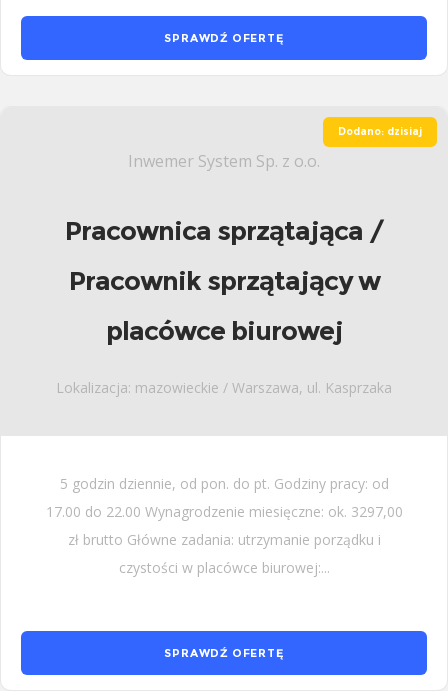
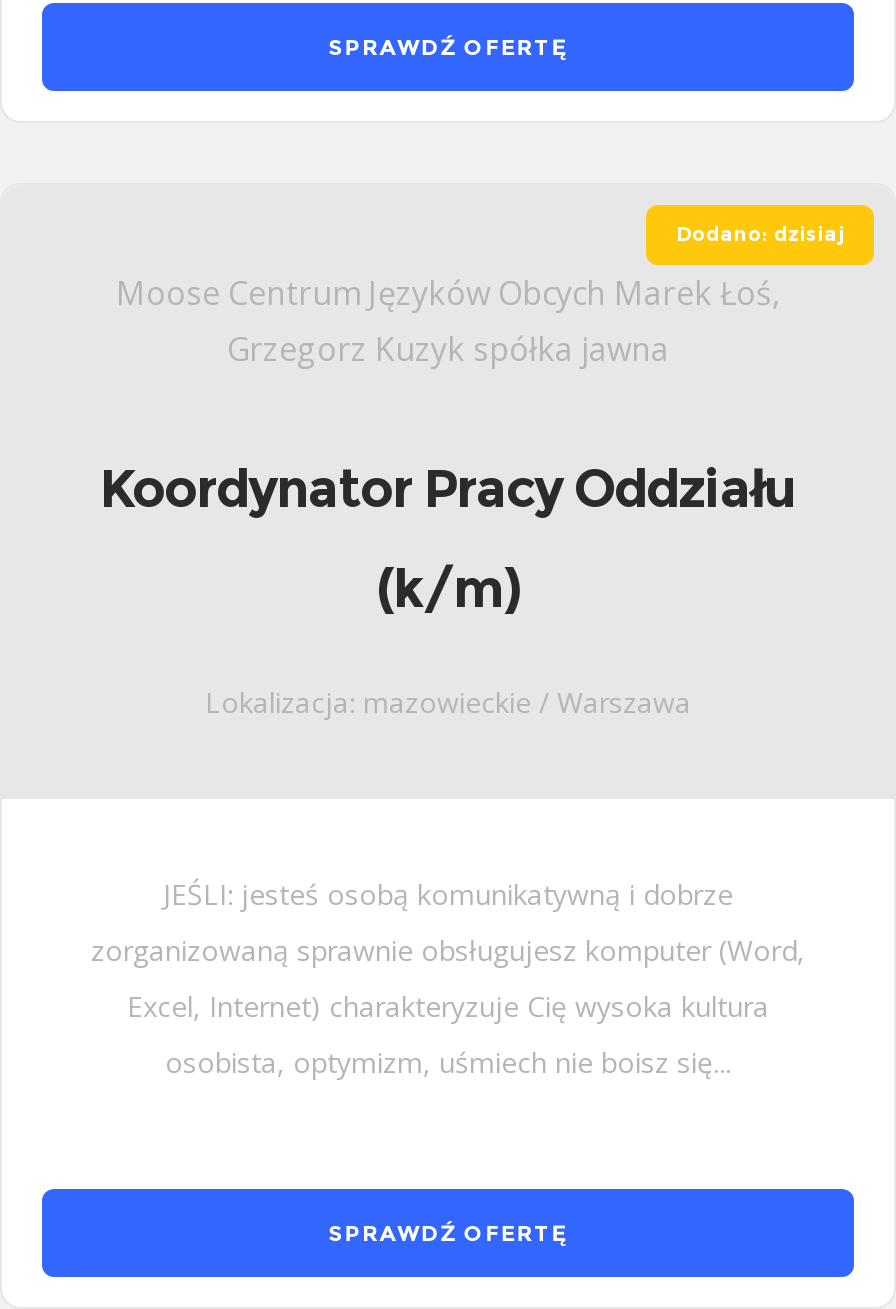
- Inwemer System Sp. z o.o.
- Pracownica sprzątająca /
- Pracownik sprzątający w
- placówce biurowej
- Lokalizacja: mazowieckie / Warszawa, ul. Kasprzaka
+ Moose Centrum Języków Obcych Marek Łoś,
+ Grzegorz Kuzyk spółka jawna
+ Koordynator Pracy Oddziału
+ (k/m)
+ Lokalizacja: mazowieckie / Warszawa

- 5 godzin dziennie, od pon. do pt. Godziny pracy: od
- 17.00 do 22.00 Wynagrodzenie miesięczne: ok. 3297,00
- zł brutto Główne zadania: utrzymanie porządku i
- czystości w placówce biurowej:...
+ JEŚLI: jesteś osobą komunikatywną i dobrze
+ zorganizowaną sprawnie obsługujesz komputer (Word,
+ Excel, Internet) charakteryzuje Cię wysoka kultura
+ osobista, optymizm, uśmiech nie boisz się...
